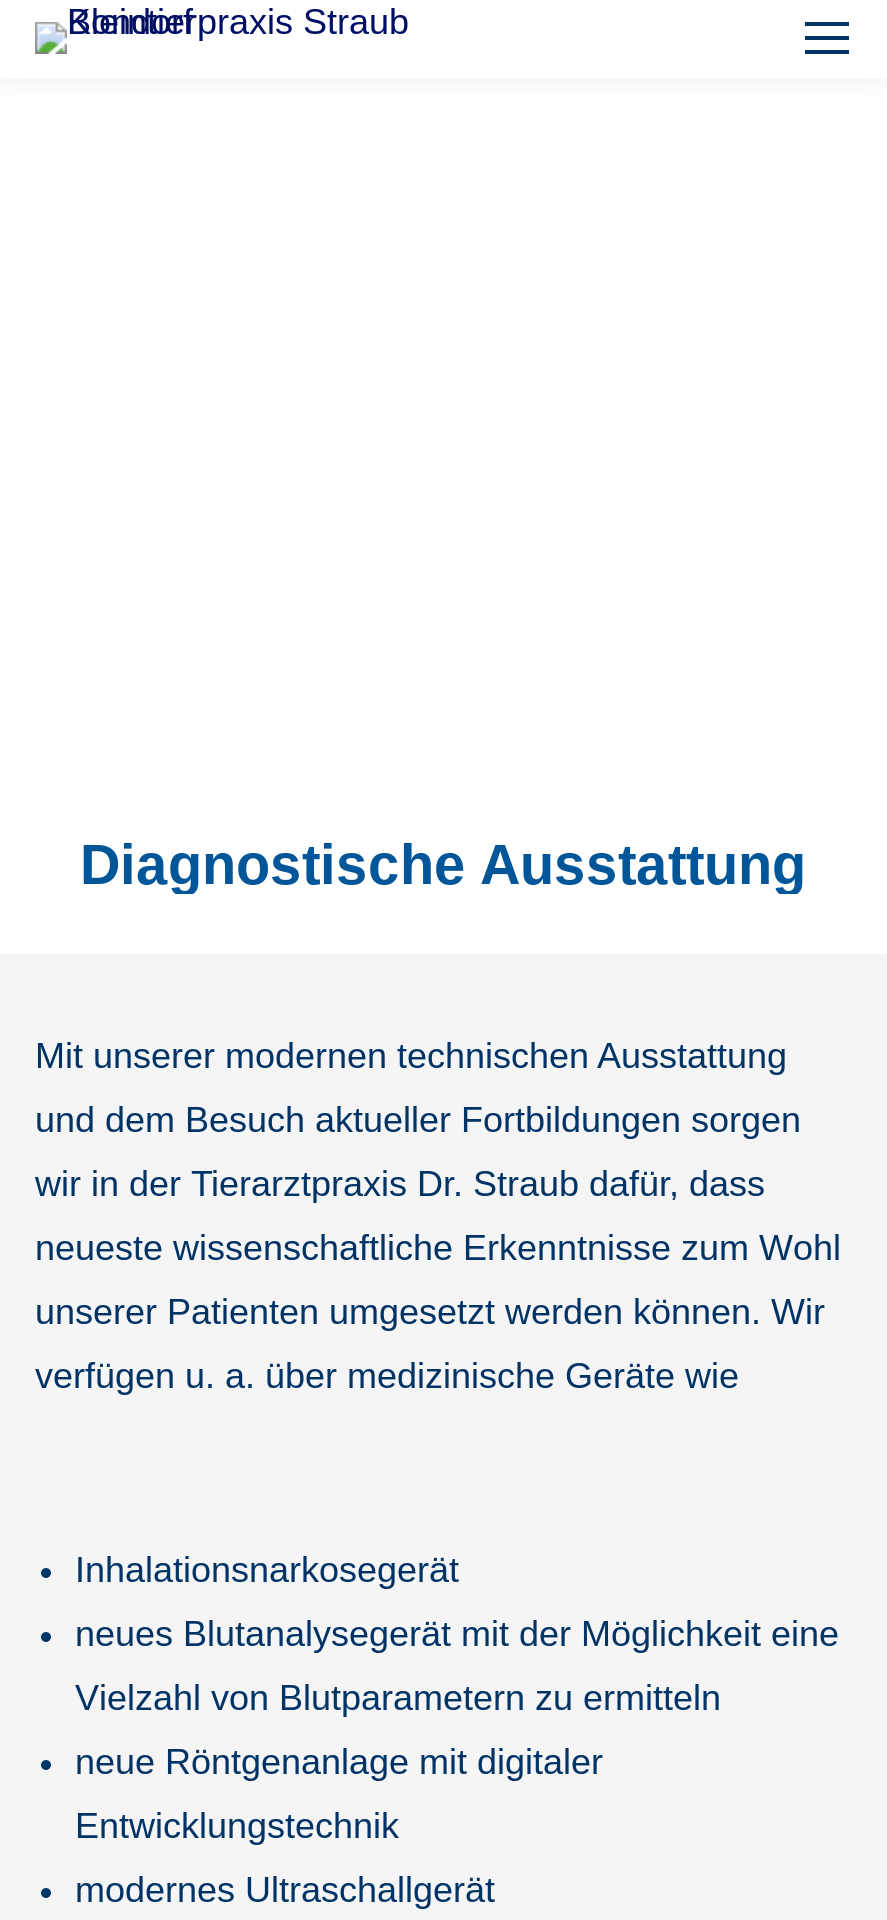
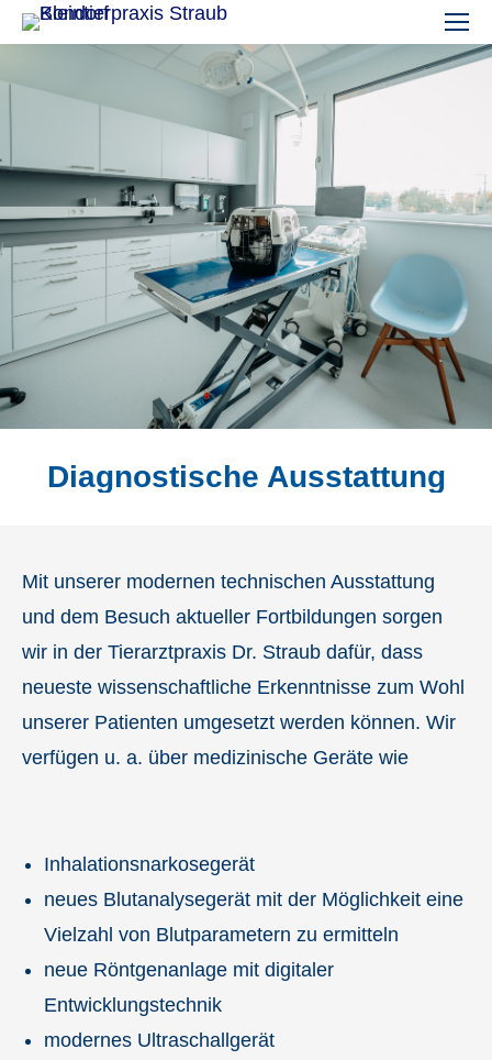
+ [image]
